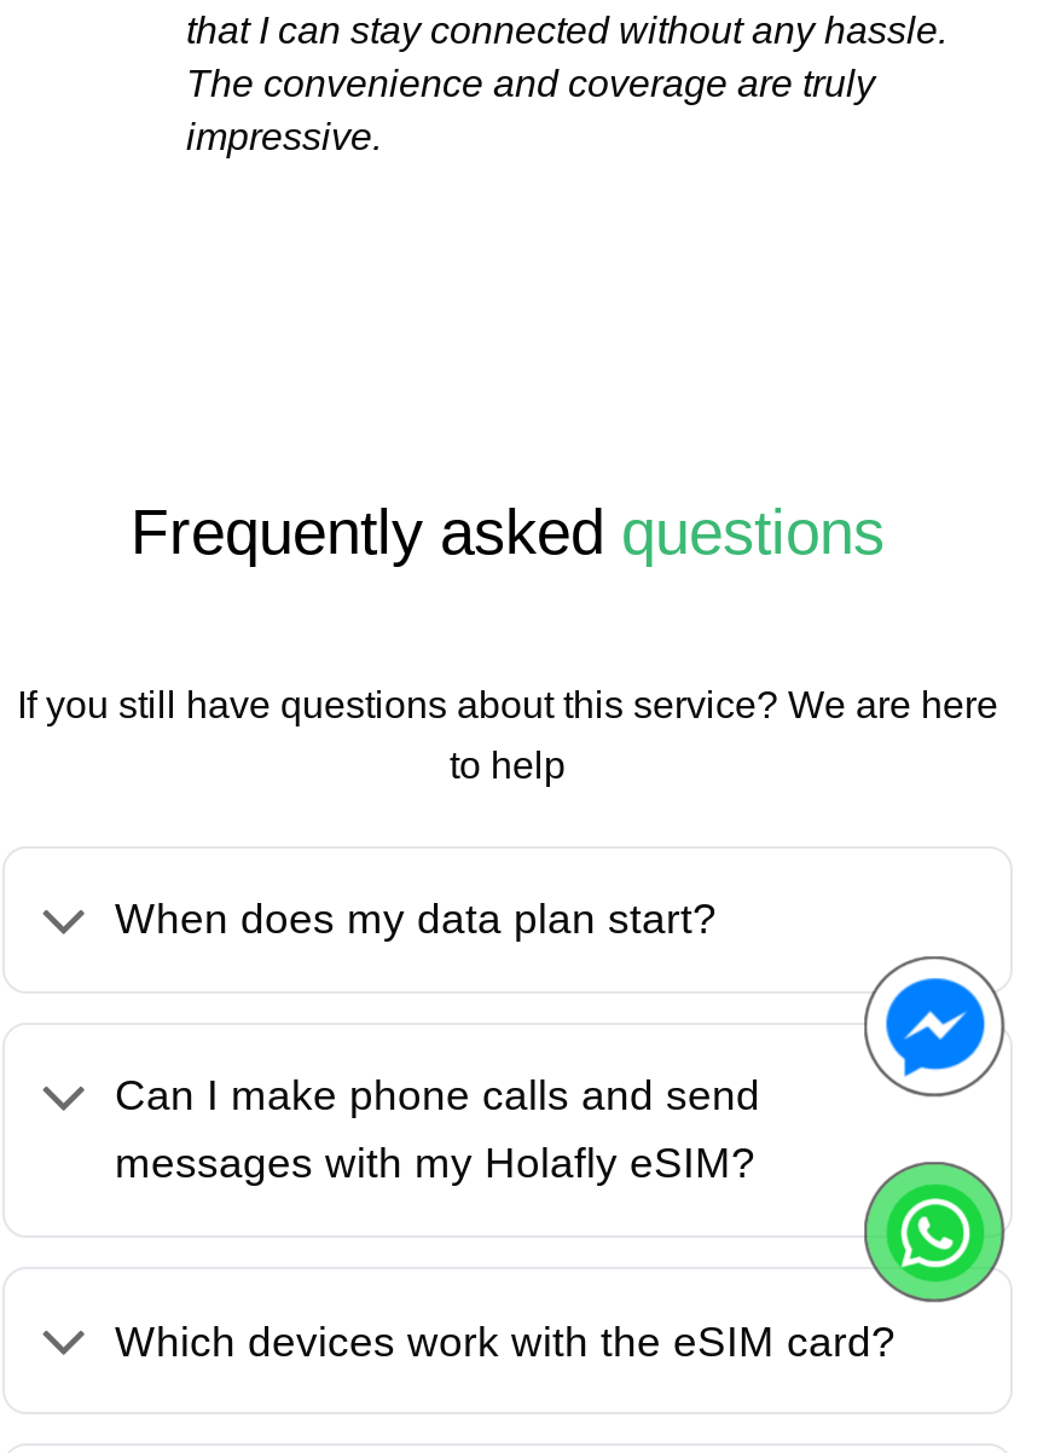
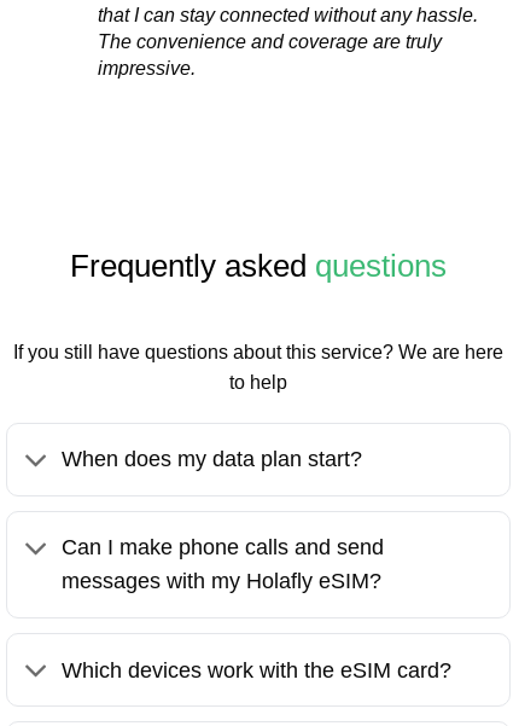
- [image]

- [image]
